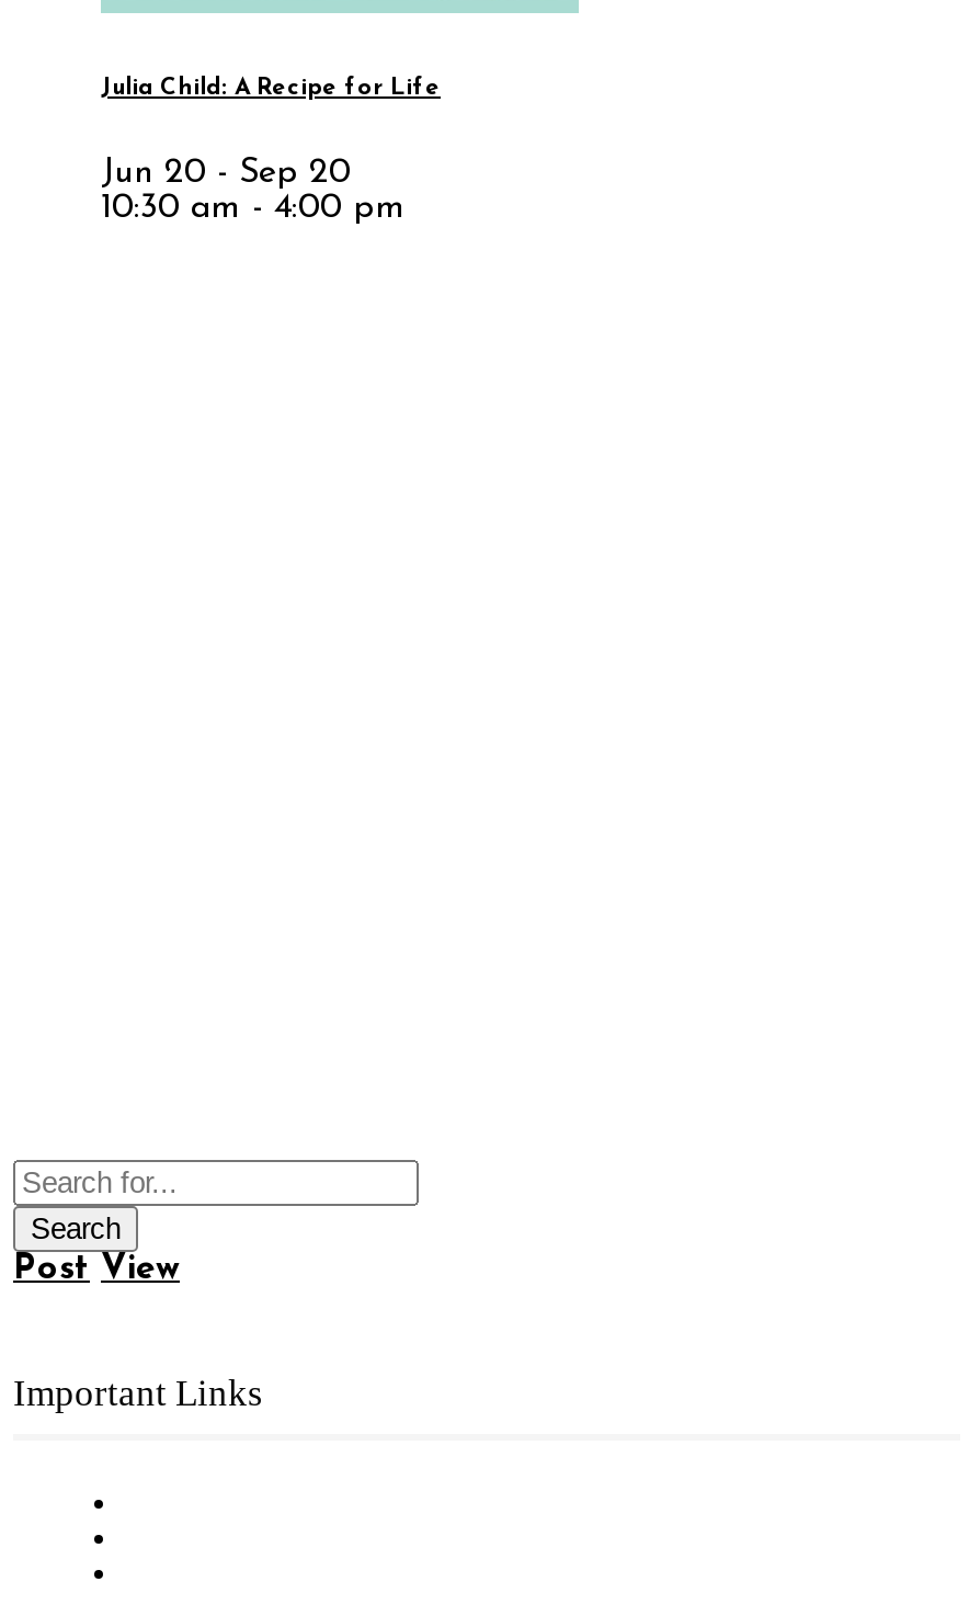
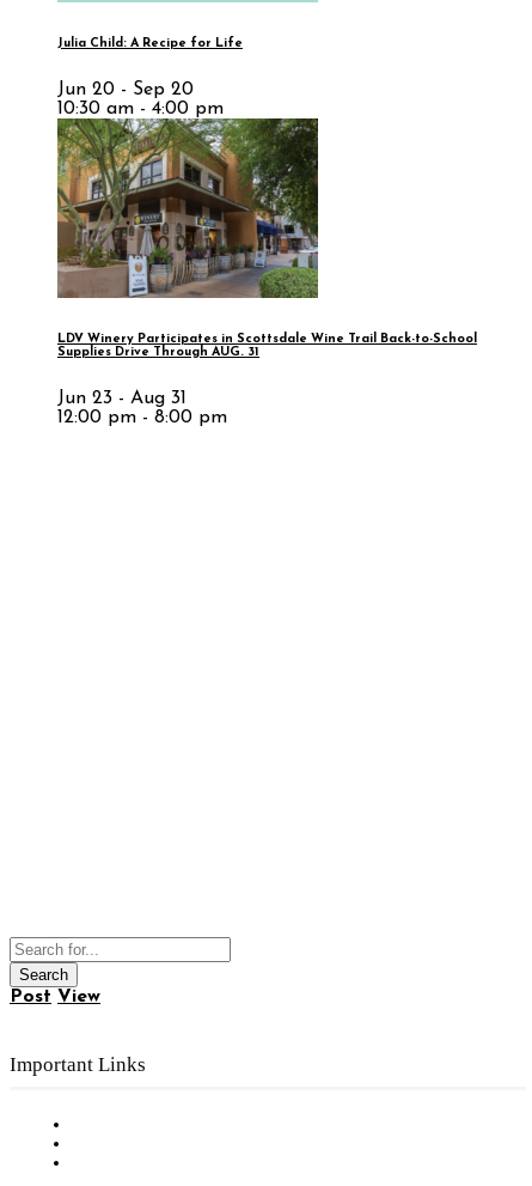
+ [image]
+ LDV Winery Participates in Scottsdale Wine Trail Back-to-School
+ Supplies Drive Through AUG. 31
+ Jun 23 - Aug 31
+ 12:00 pm - 8:00 pm
